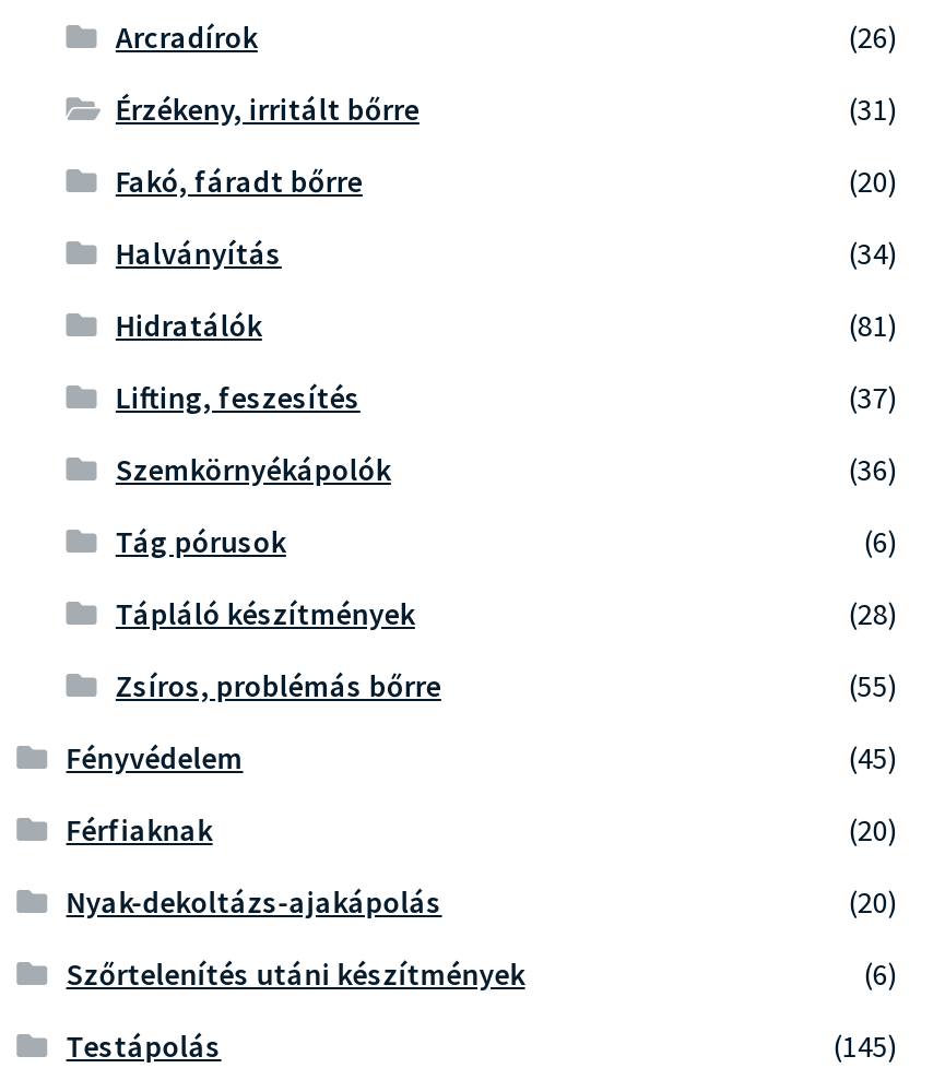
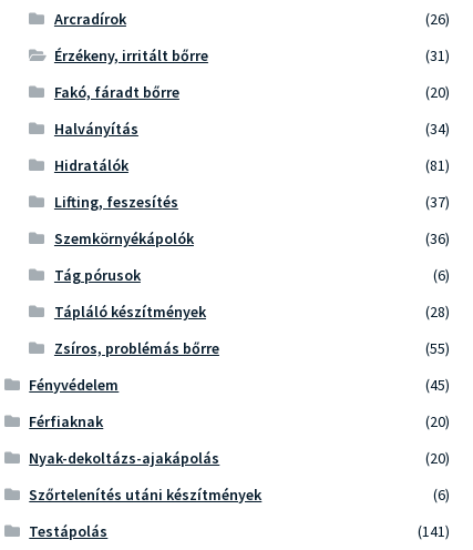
- (145)
+ (141)
